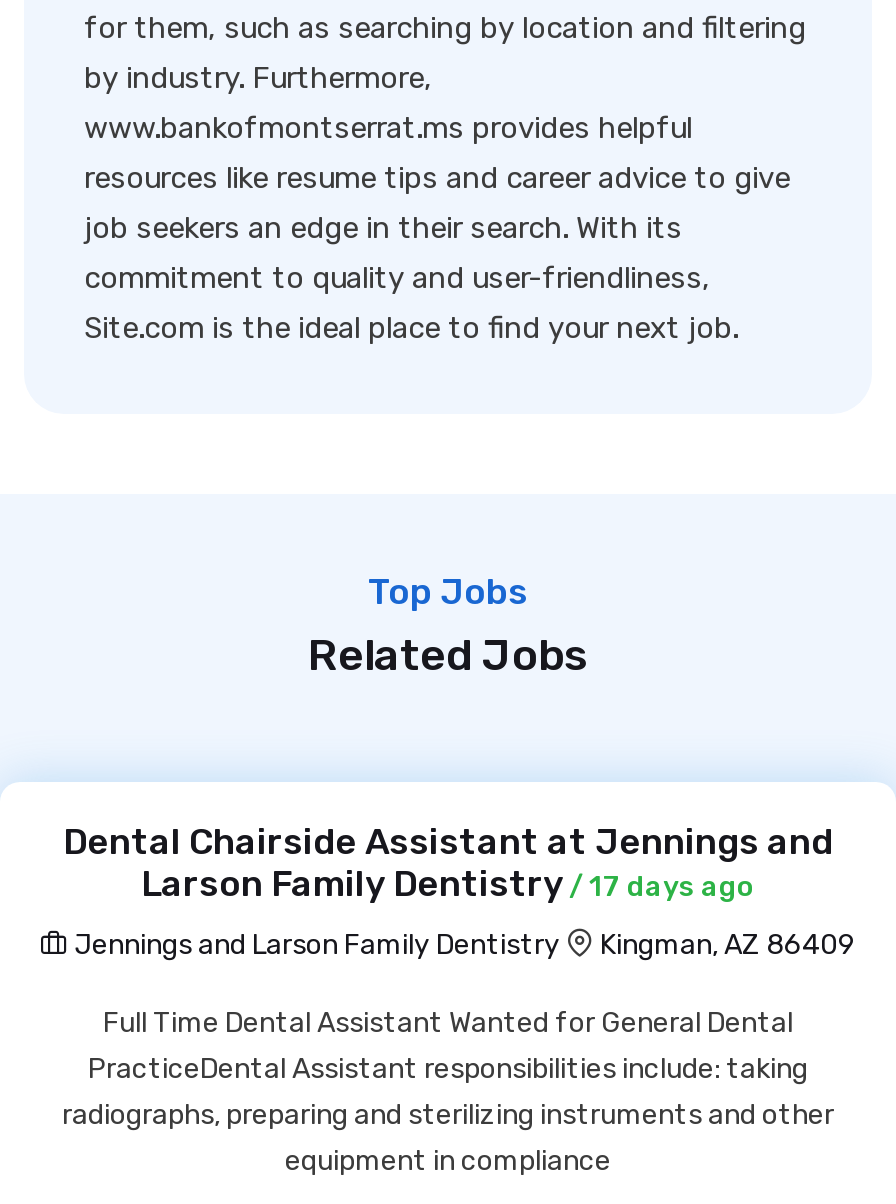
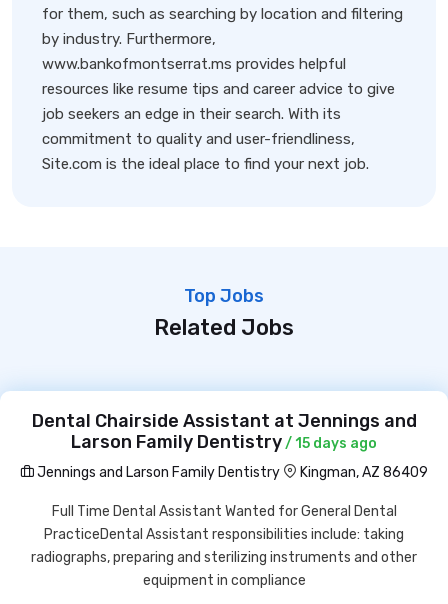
- Larson Family Dentistry / 17 days ago
+ Larson Family Dentistry / 15 days ago
